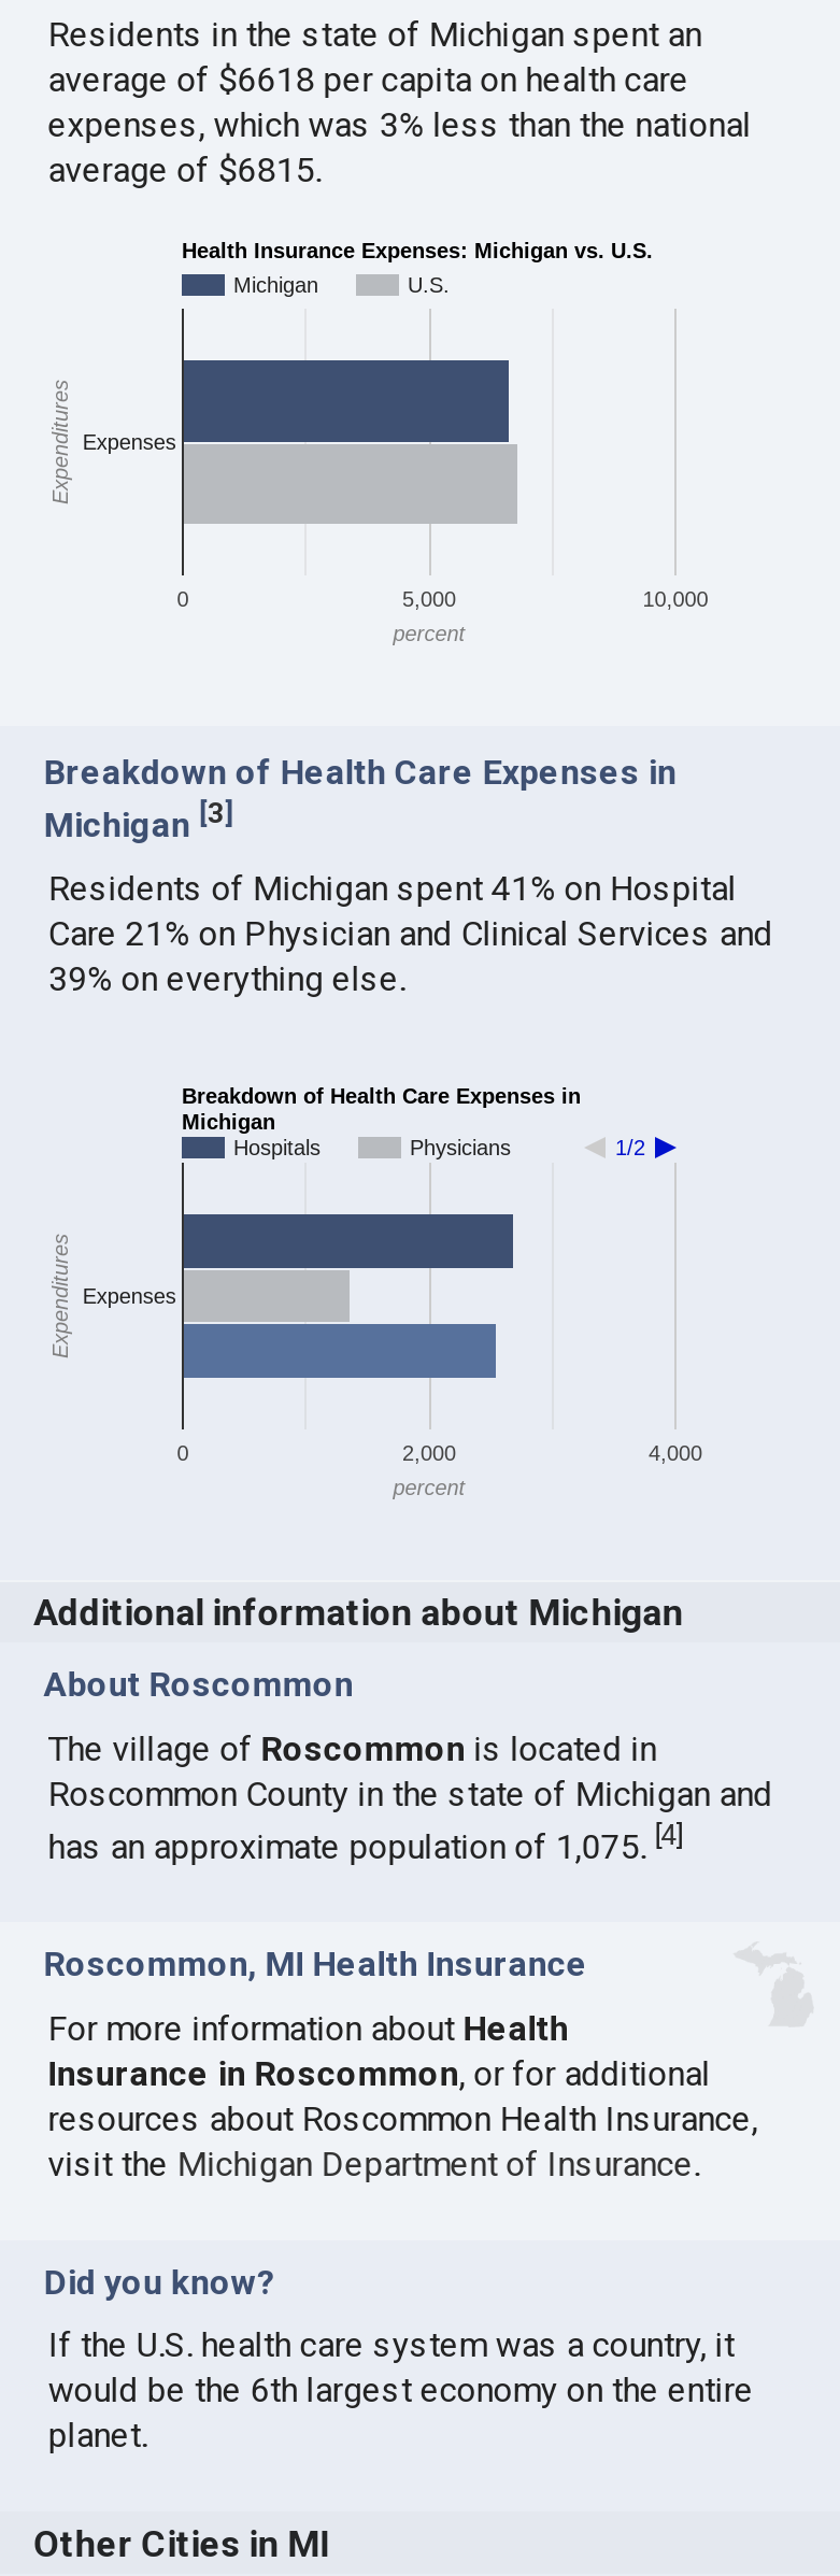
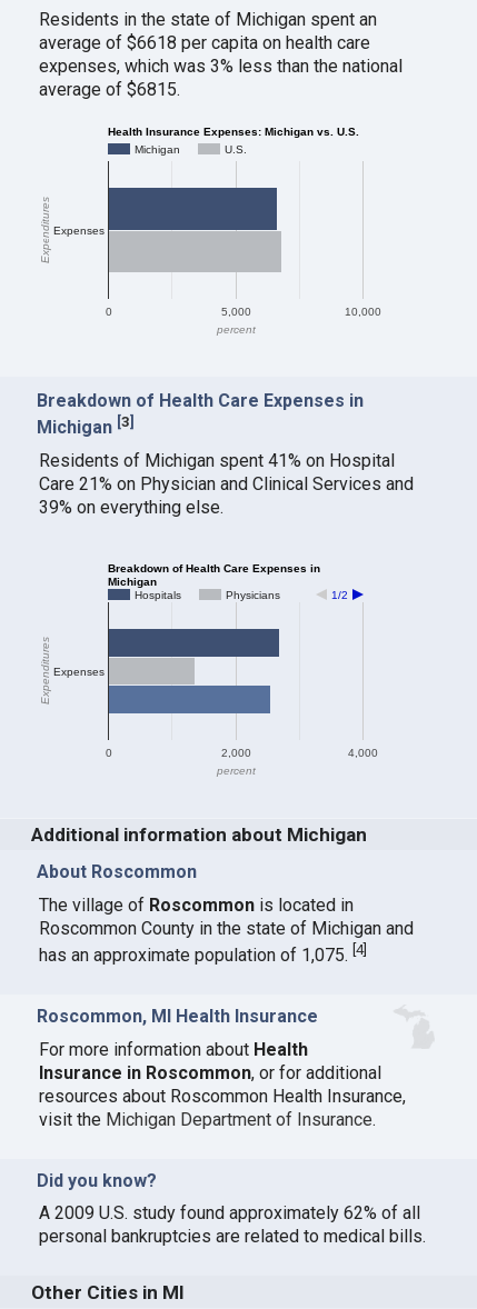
- If the U.S. health care system was a country, it
- would be the 6th largest economy on the entire
- planet.
+ A 2009 U.S. study found approximately 62% of all
+ personal bankruptcies are related to medical bills.
